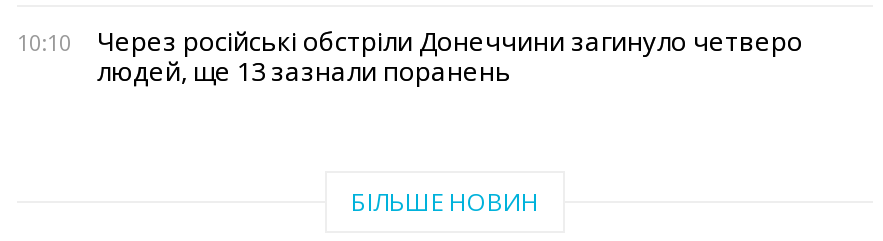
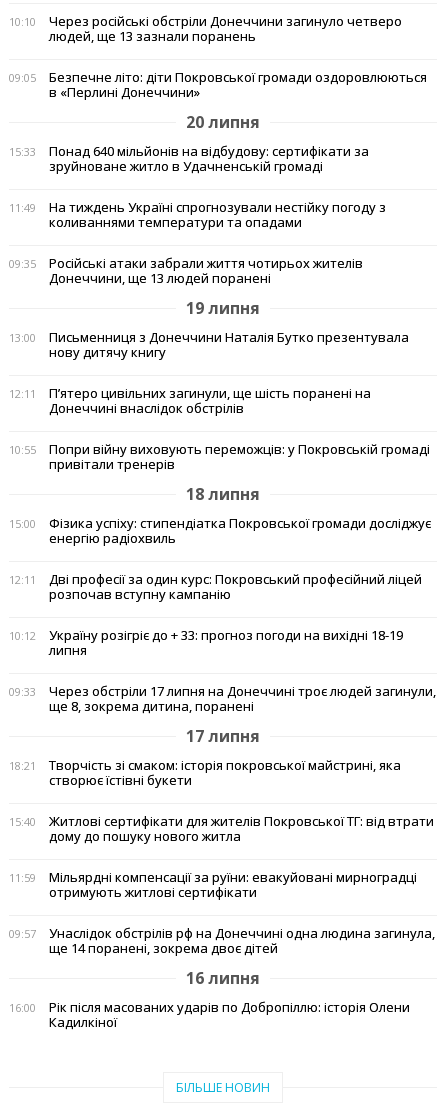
+ 09:05
+ Безпечне літо: діти Покровської громади оздоровлюються
+ в «Перлині Донеччини»
+ 20 липня
+ 15:33
+ Понад 640 мільйонів на відбудову: сертифікати за
+ зруйноване житло в Удачненській громаді
+ 11:49
+ На тиждень Україні спрогнозували нестійку погоду з
+ коливаннями температури та опадами
+ 09:35
+ Російські атаки забрали життя чотирьох жителів
+ Донеччини, ще 13 людей поранені
+ 19 липня
+ 13:00
+ Письменниця з Донеччини Наталія Бутко презентувала
+ нову дитячу книгу
+ 12:11
+ П’ятеро цивільних загинули, ще шість поранені на
+ Донеччині внаслідок обстрілів
+ 10:55
+ Попри війну виховують переможців: у Покровській громаді
+ привітали тренерів
+ 18 липня
+ 15:00
+ Фізика успіху: стипендіатка Покровської громади досліджує
+ енергію радіохвиль
+ 12:11
+ Дві професії за один курс: Покровський професійний ліцей
+ розпочав вступну кампанію
+ 10:12
+ Україну розігріє до + 33: прогноз погоди на вихідні 18-19
+ липня
+ 09:33
+ Через обстріли 17 липня на Донеччині троє людей загинули,
+ ще 8, зокрема дитина, поранені
+ 17 липня
+ 18:21
+ Творчість зі смаком: історія покровської майстрині, яка
+ створює їстівні букети
+ 15:40
+ Житлові сертифікати для жителів Покровської ТГ: від втрати
+ дому до пошуку нового житла
+ 11:59
+ Мільярдні компенсації за руїни: евакуйовані мирноградці
+ отримують житлові сертифікати
+ 09:57
+ Унаслідок обстрілів рф на Донеччині одна людина загинула,
+ ще 14 поранені, зокрема двоє дітей
+ 16 липня
+ 16:00
+ Рік після масованих ударів по Добропіллю: історія Олени
+ Кадилкіної
